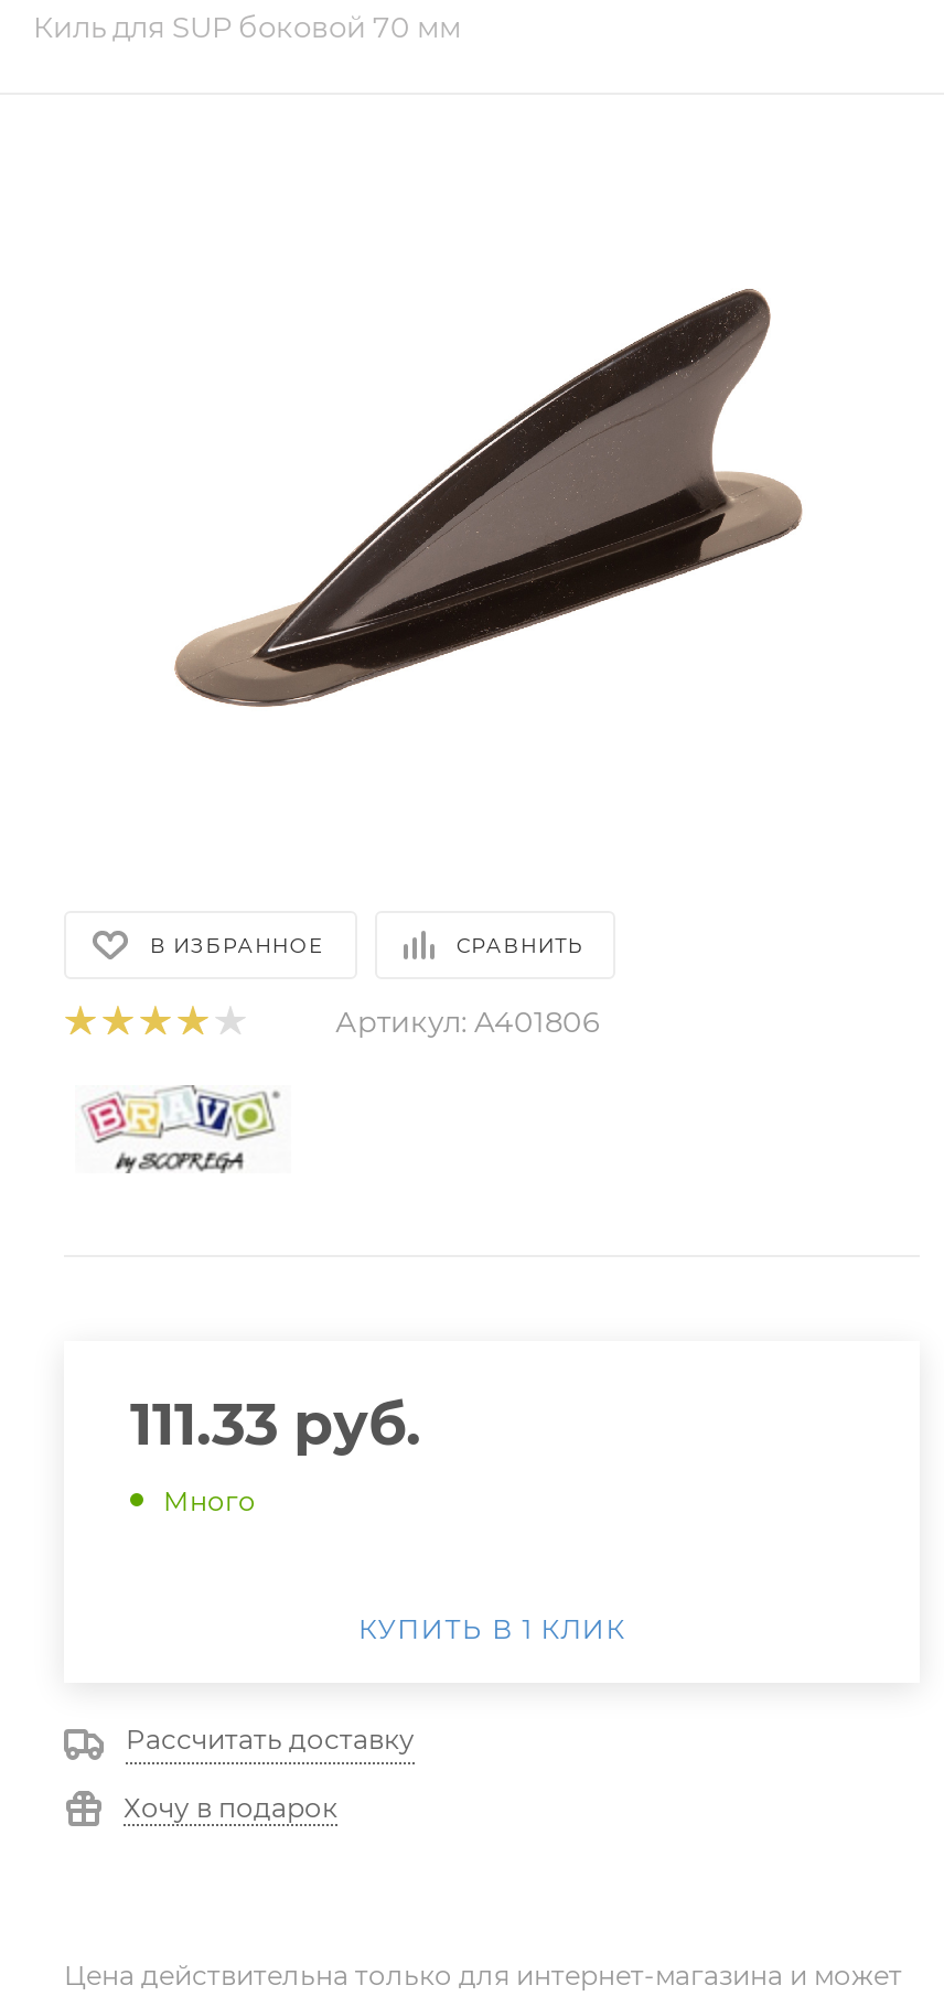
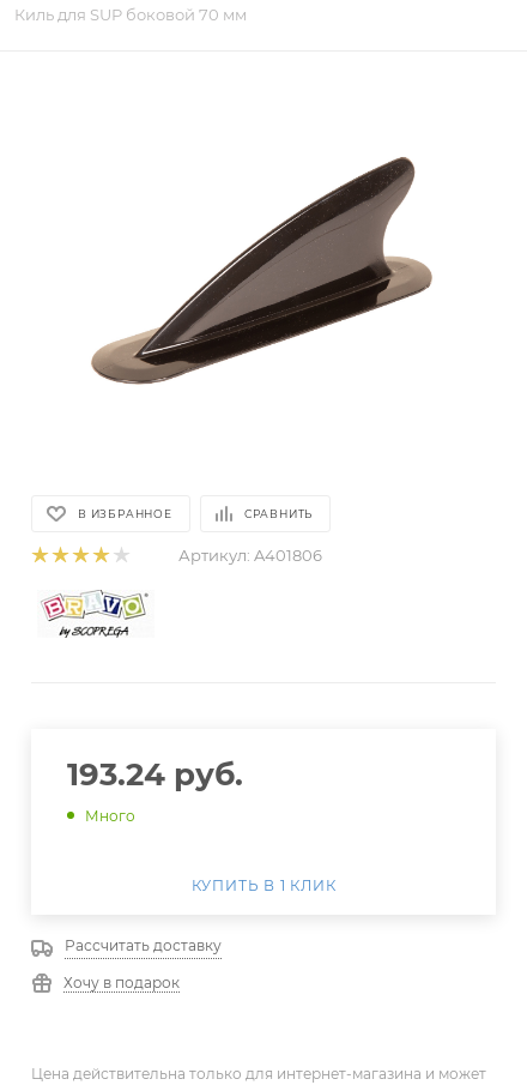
- 111.33 руб.
+ 193.24 руб.
